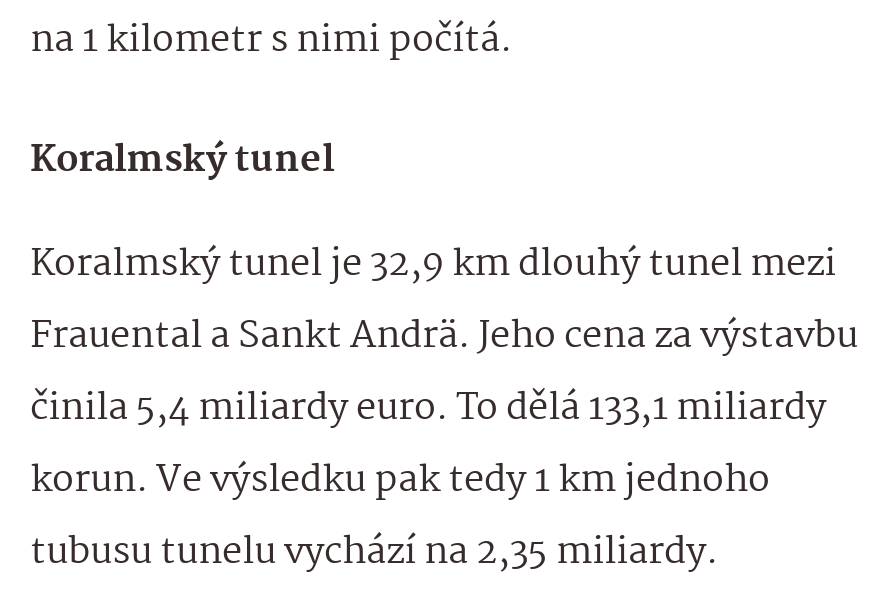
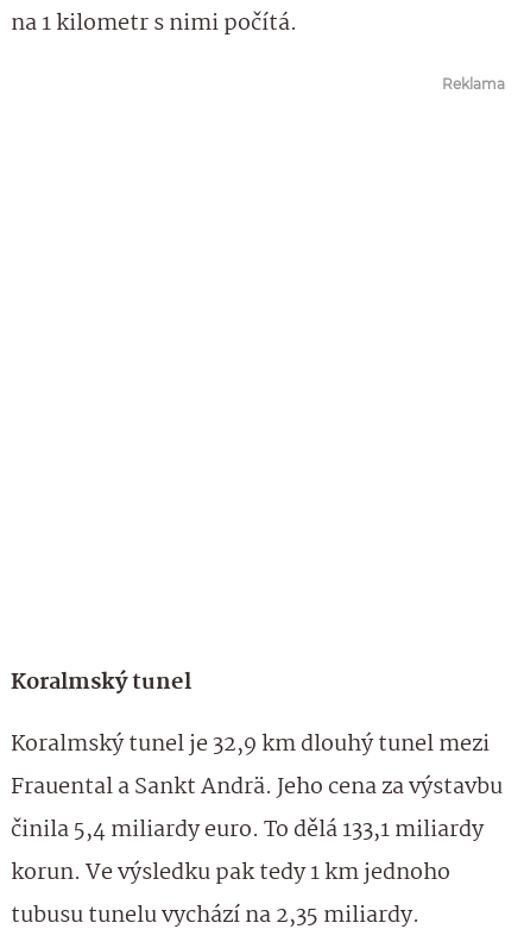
+ Reklama
